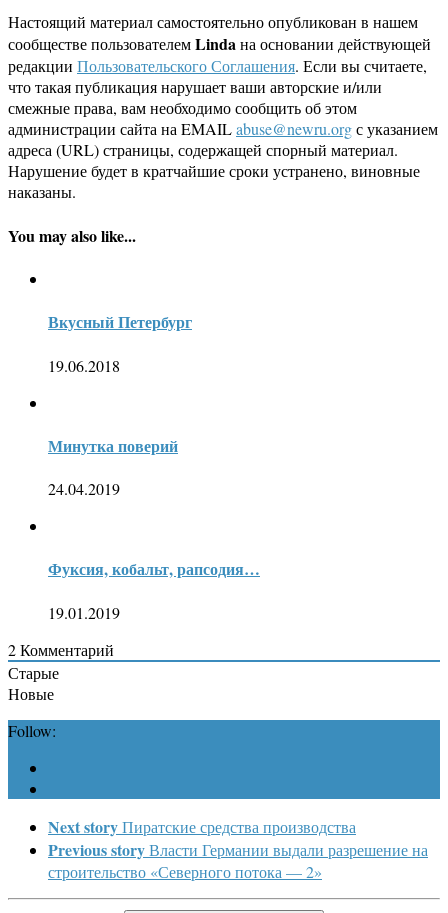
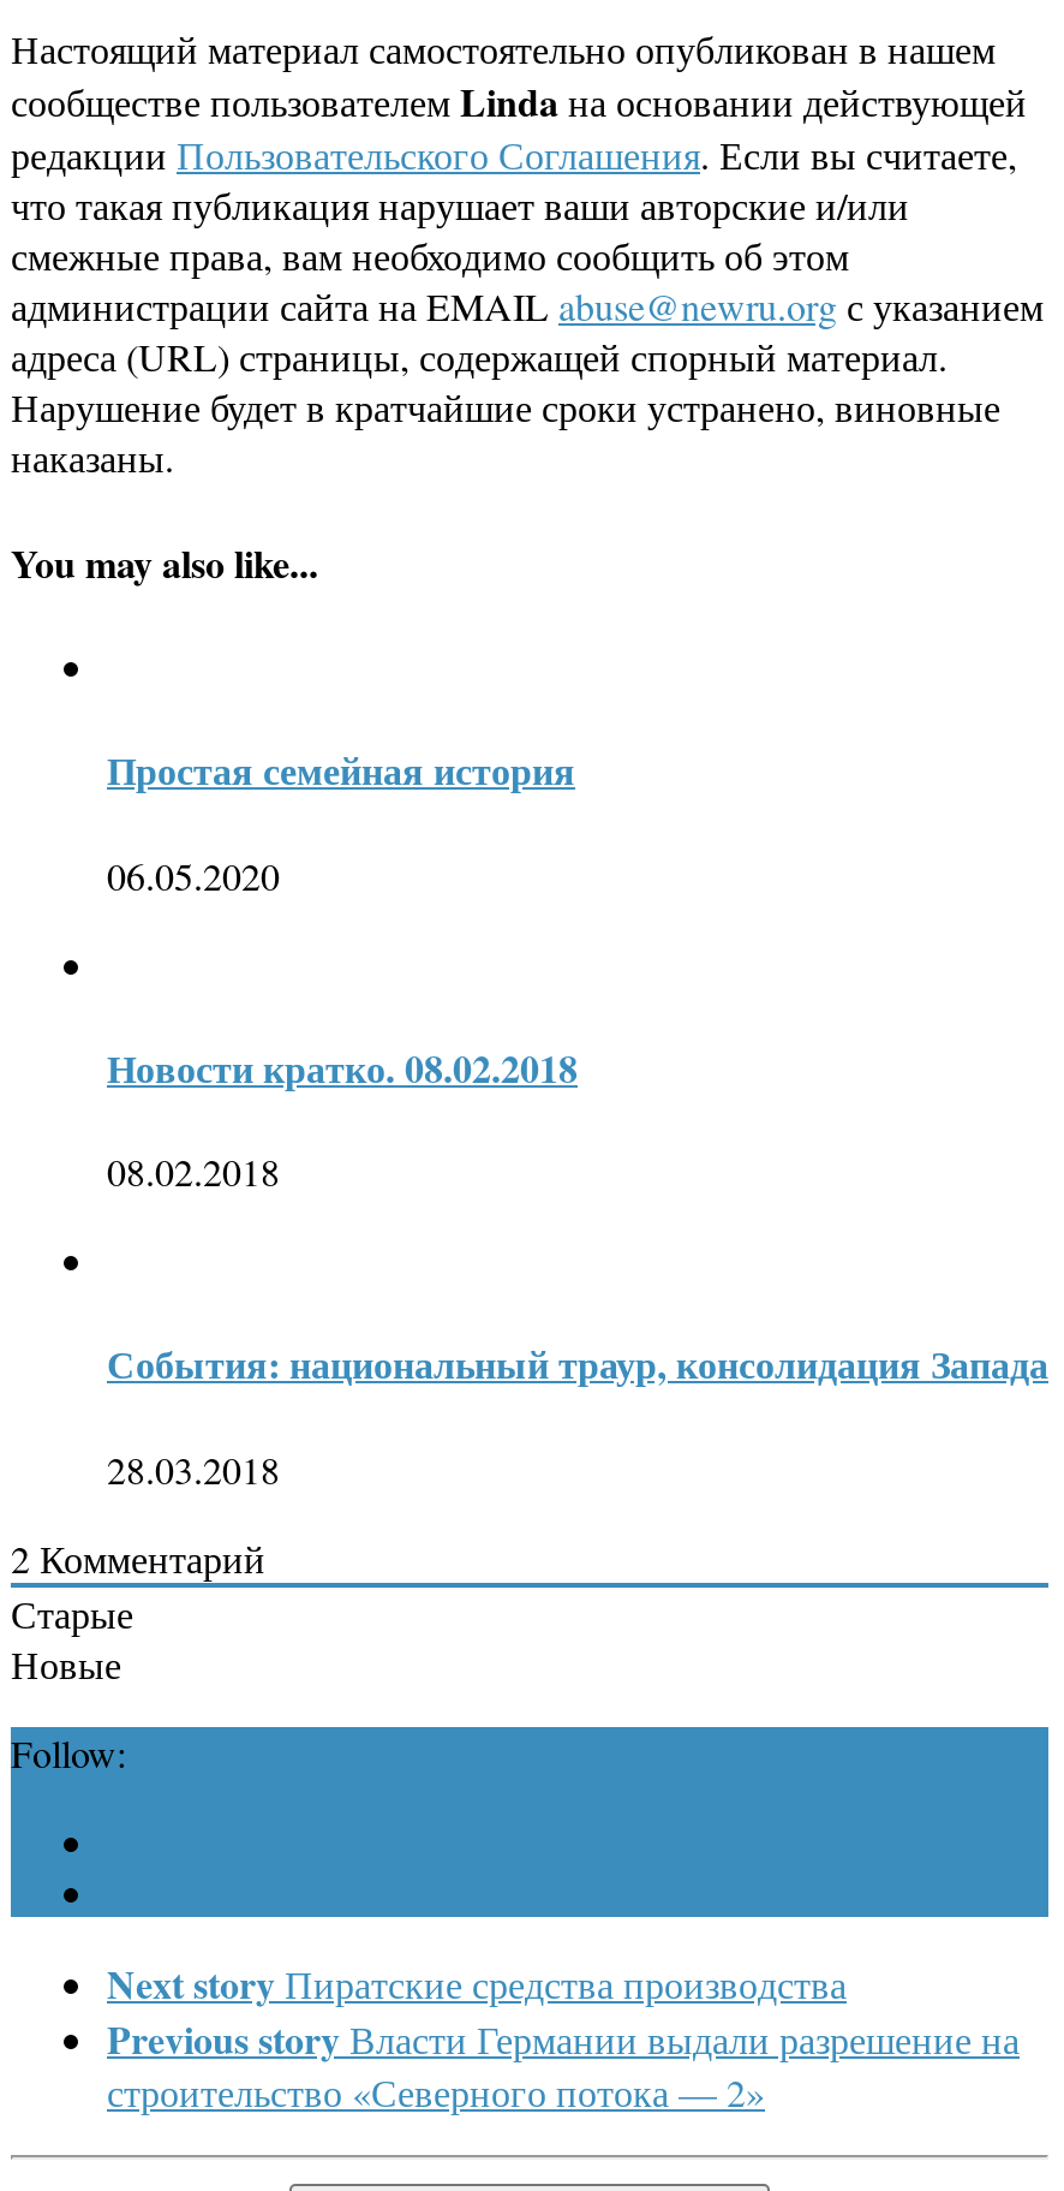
- Вкусный Петербург
+ Простая семейная история

- 19.06.2018
+ 06.05.2020

- Минутка поверий
+ Новости кратко. 08.02.2018

- 24.04.2019
+ 08.02.2018

- Фуксия, кобальт, рапсодия…
+ События: национальный траур, консолидация Запада

- 19.01.2019
+ 28.03.2018
